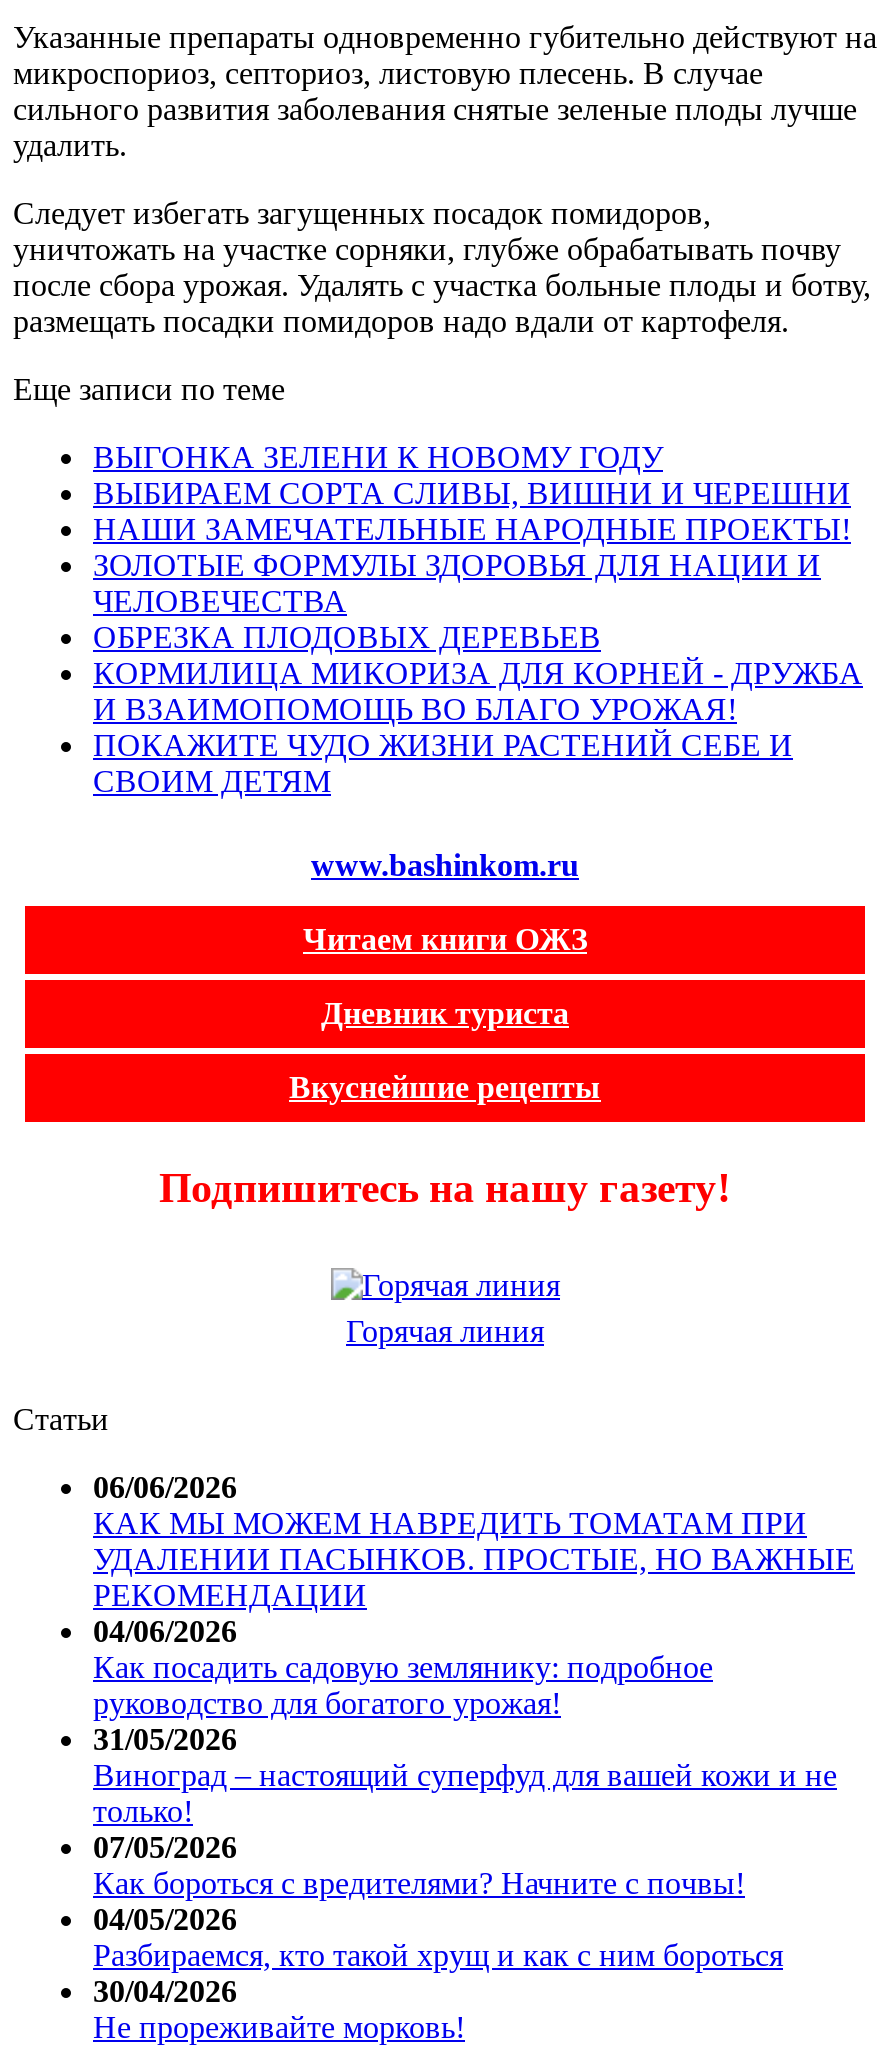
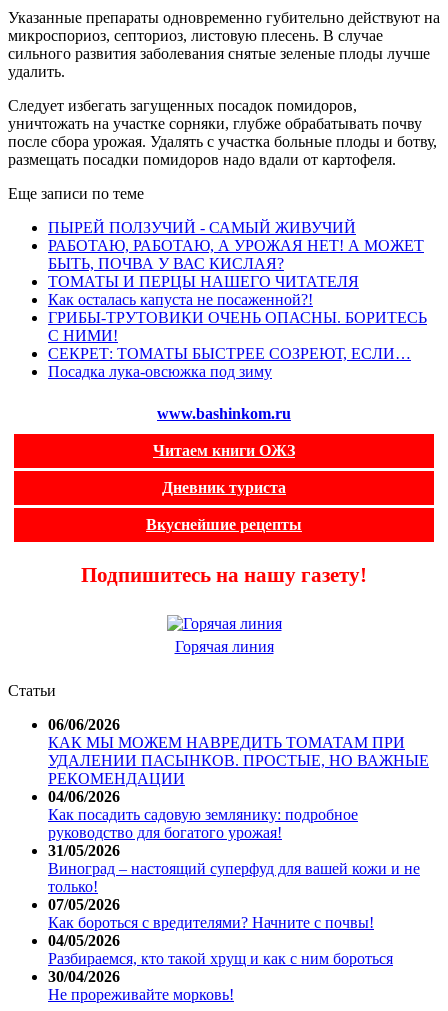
- ВЫГОНКА ЗЕЛЕНИ К НОВОМУ ГОДУ
- ВЫБИРАЕМ СОРТА СЛИВЫ, ВИШНИ И ЧЕРЕШНИ
- НАШИ ЗАМЕЧАТЕЛЬНЫЕ НАРОДНЫЕ ПРОЕКТЫ!
- ЗОЛОТЫЕ ФОРМУЛЫ ЗДОРОВЬЯ ДЛЯ НАЦИИ И
- ЧЕЛОВЕЧЕСТВА
- ОБРЕЗКА ПЛОДОВЫХ ДЕРЕВЬЕВ
- КОРМИЛИЦА МИКОРИЗА ДЛЯ КОРНЕЙ - ДРУЖБА
- И ВЗАИМОПОМОЩЬ ВО БЛАГО УРОЖАЯ!
- ПОКАЖИТЕ ЧУДО ЖИЗНИ РАСТЕНИЙ СЕБЕ И
- СВОИМ ДЕТЯМ
+ ПЫРЕЙ ПОЛЗУЧИЙ - САМЫЙ ЖИВУЧИЙ
+ РАБОТАЮ, РАБОТАЮ, А УРОЖАЯ НЕТ! А МОЖЕТ
+ БЫТЬ, ПОЧВА У ВАС КИСЛАЯ?
+ ТОМАТЫ И ПЕРЦЫ НАШЕГО ЧИТАТЕЛЯ
+ Как осталась капуста не посаженной?!
+ ГРИБЫ-ТРУТОВИКИ ОЧЕНЬ ОПАСНЫ. БОРИТЕСЬ
+ С НИМИ!
+ СЕКРЕТ: ТОМАТЫ БЫСТРЕЕ СОЗРЕЮТ, ЕСЛИ…
+ Посадка лука-овсюжка под зиму
